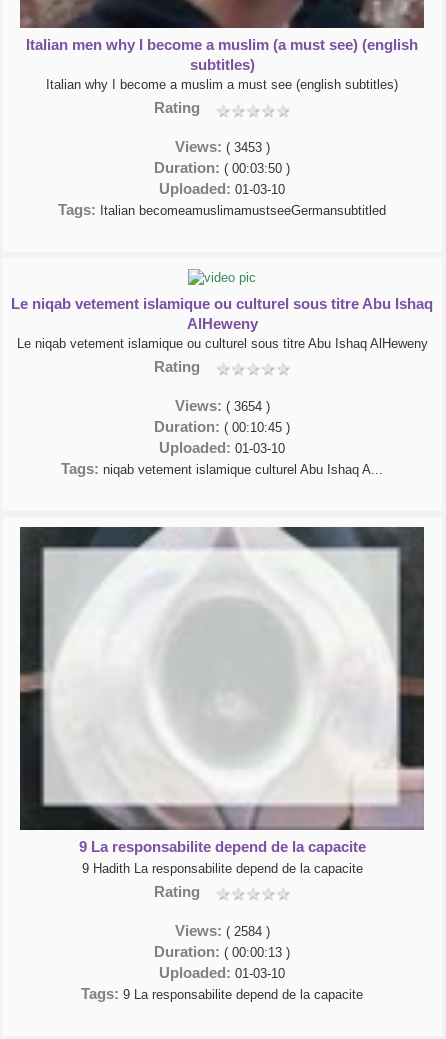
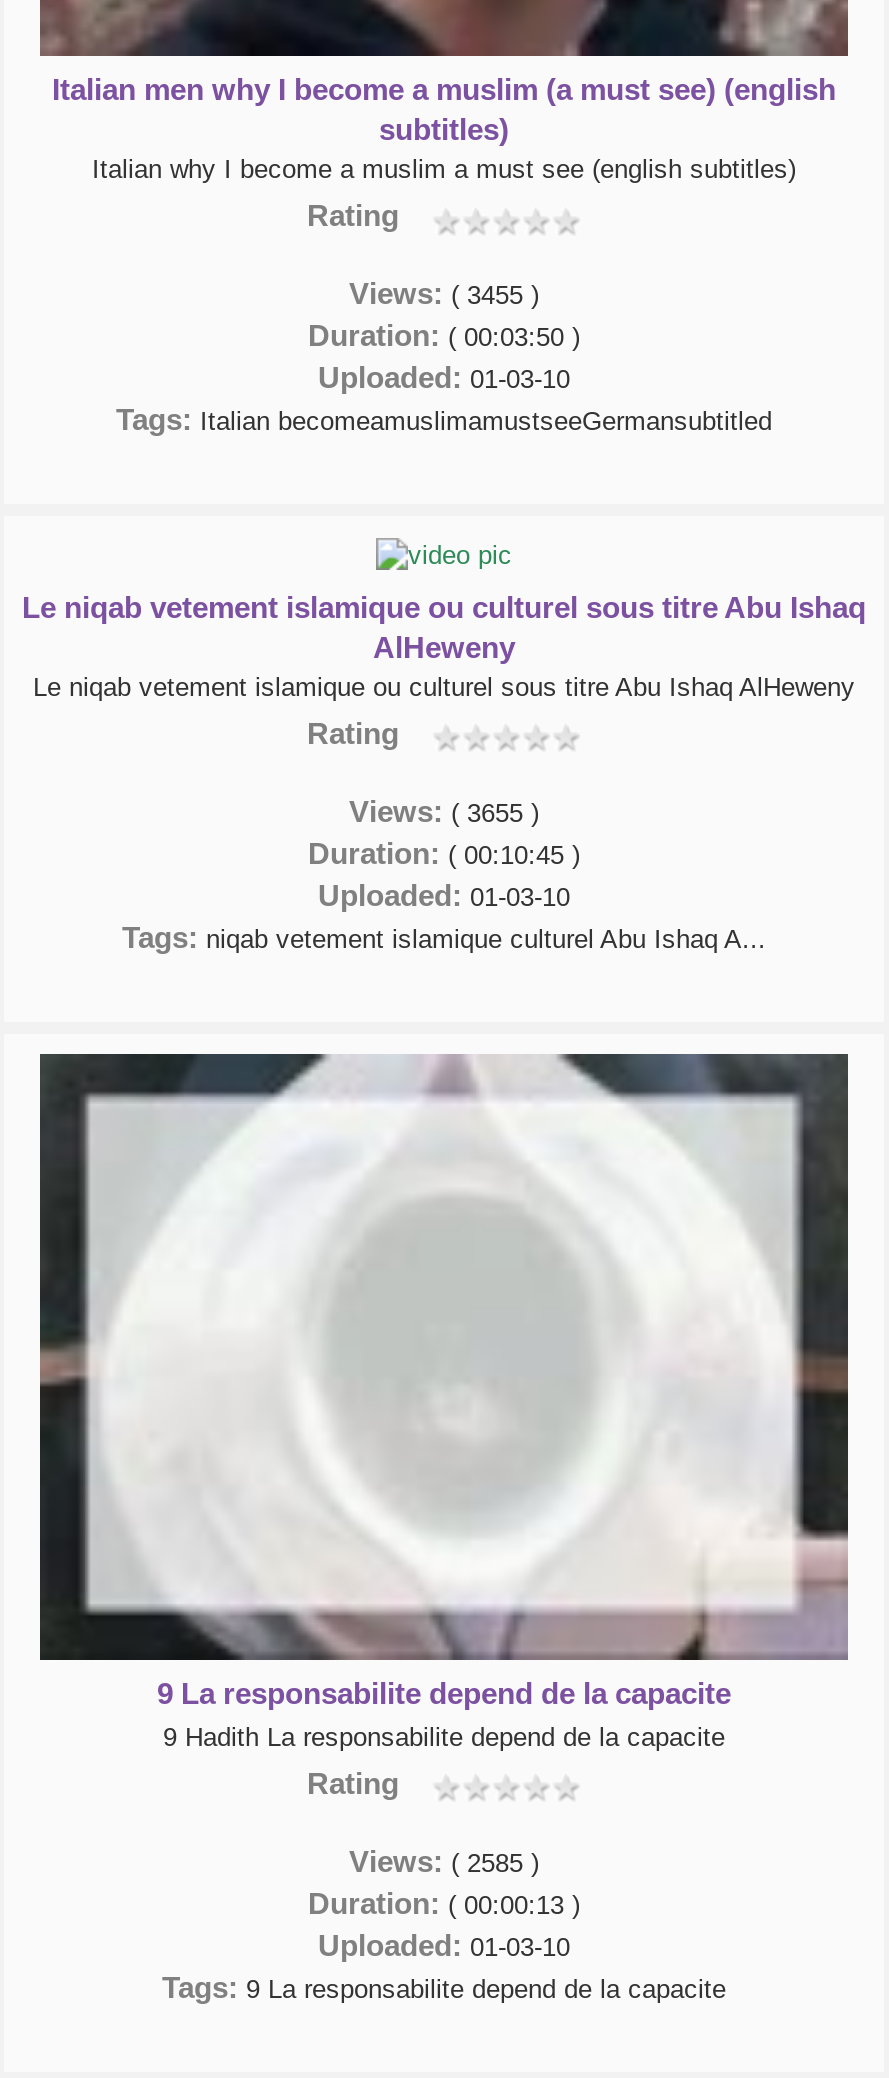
- Views: ( 3453 )
+ Views: ( 3455 )

- Views: ( 3654 )
+ Views: ( 3655 )

- Views: ( 2584 )
+ Views: ( 2585 )
